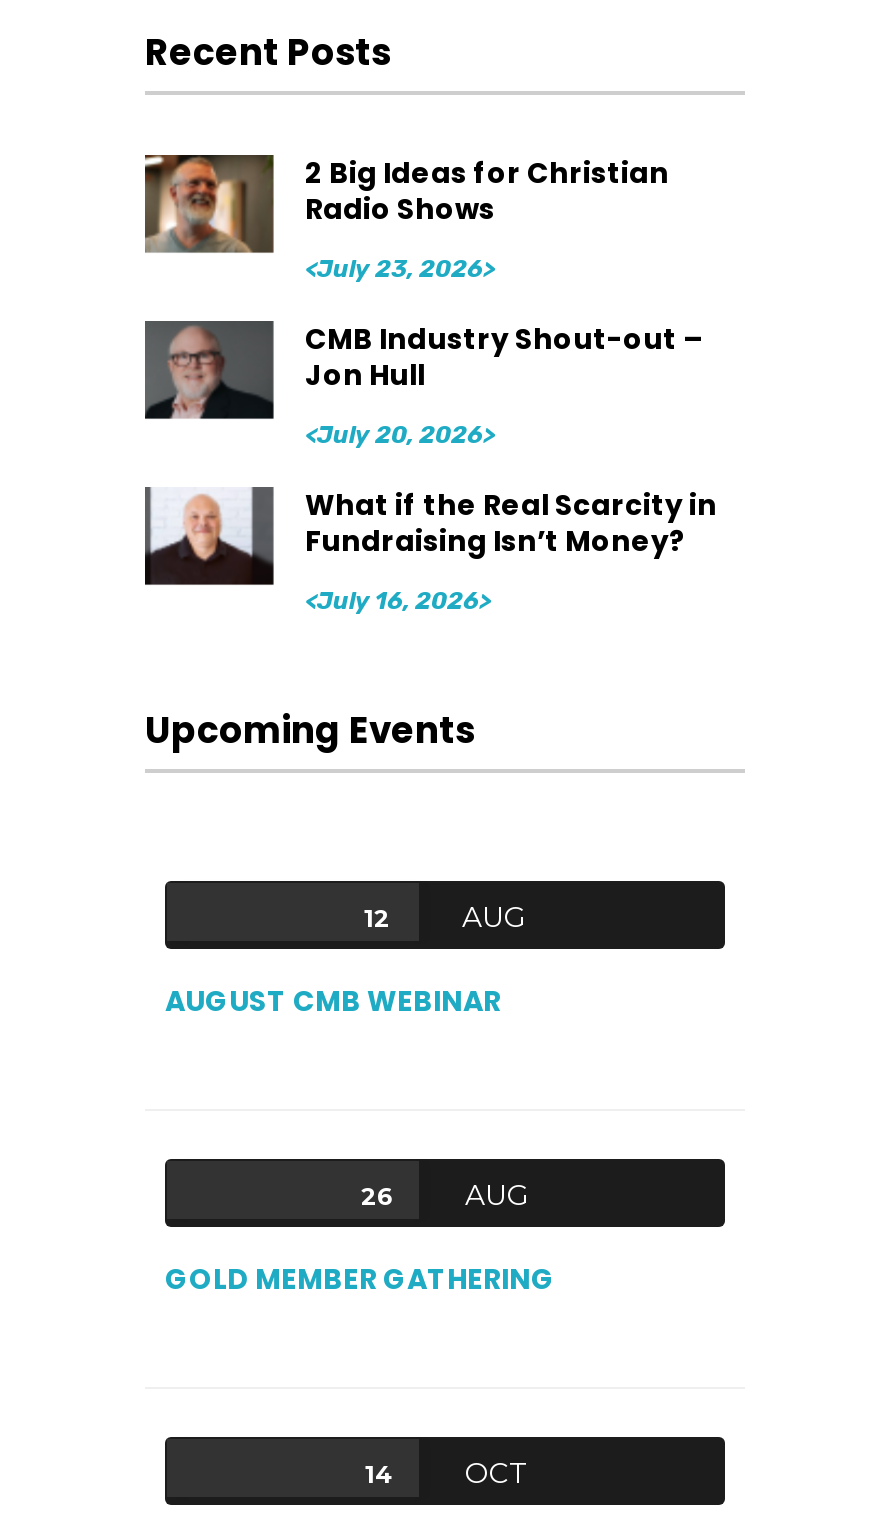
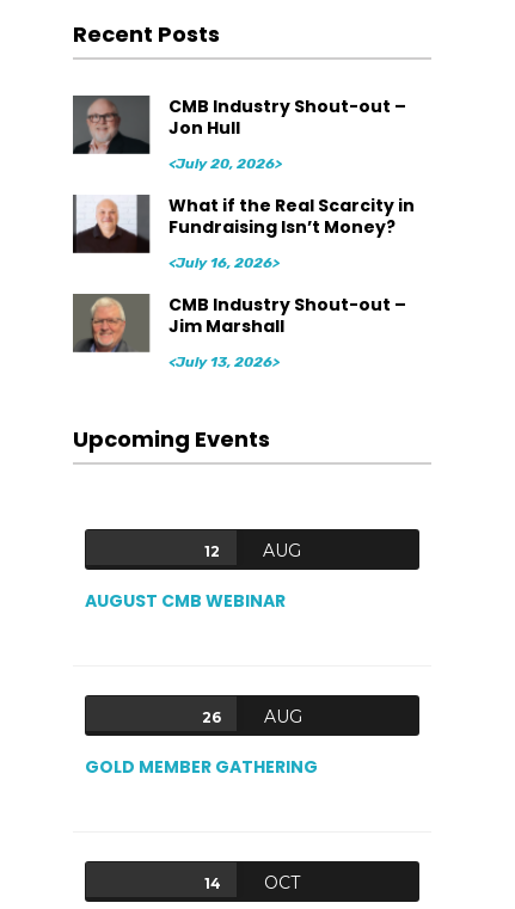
- [image]
- 2 Big Ideas for Christian
- Radio Shows
- <July 23, 2026>

moved up: [image] | CMB Industry Shout-out – | Jon Hull | <July 20, 2026> | What if the Real Scarcity in | Fundraising Isn’t Money? | <July 16, 2026>

+ [image]
+ CMB Industry Shout-out –
+ Jim Marshall
+ <July 13, 2026>
